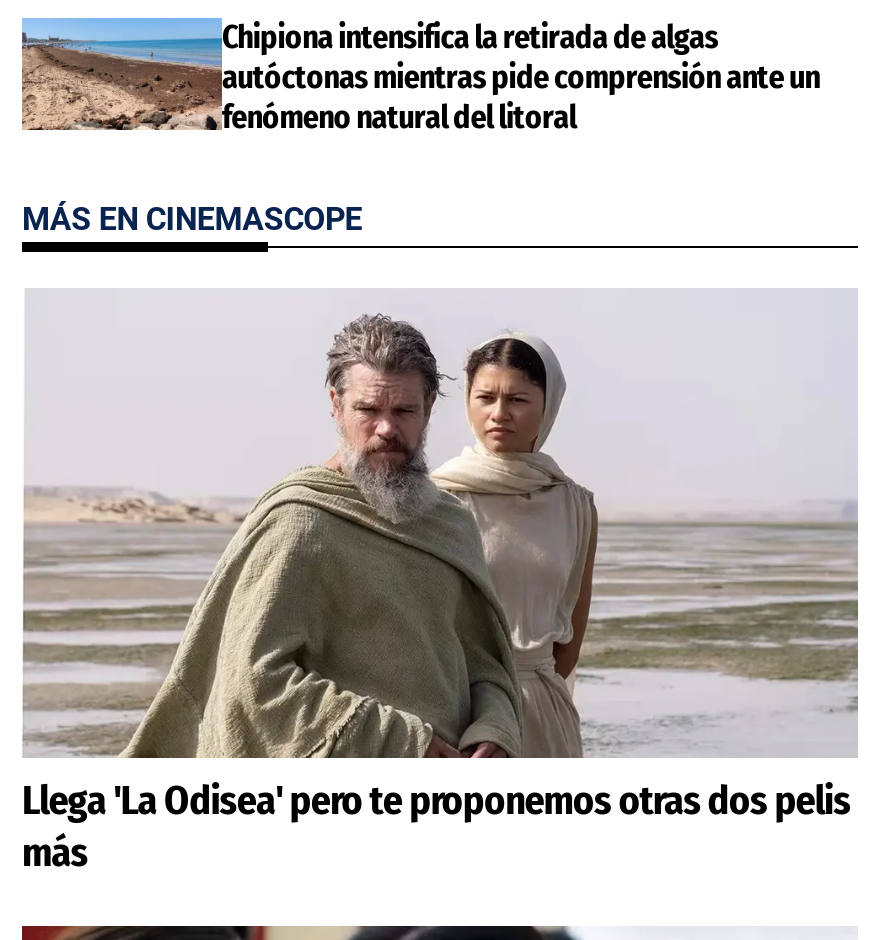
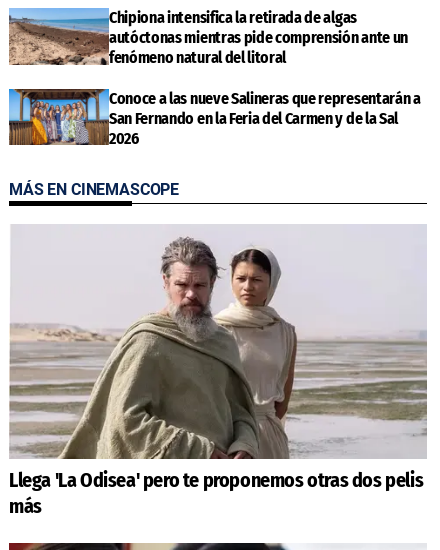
+ [image]
+ Conoce a las nueve Salineras que representarán a
+ San Fernando en la Feria del Carmen y de la Sal
+ 2026
